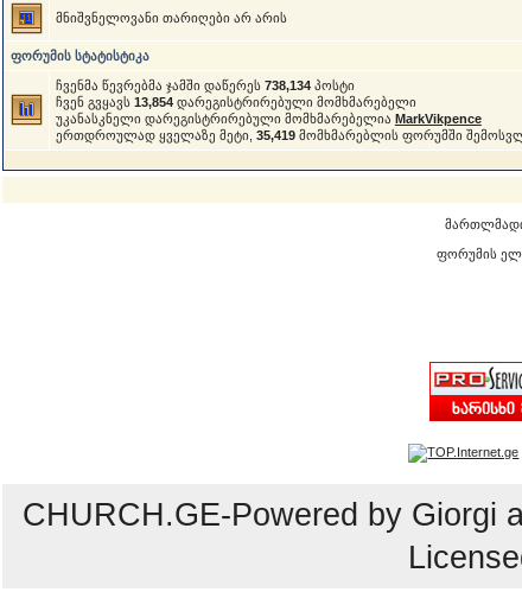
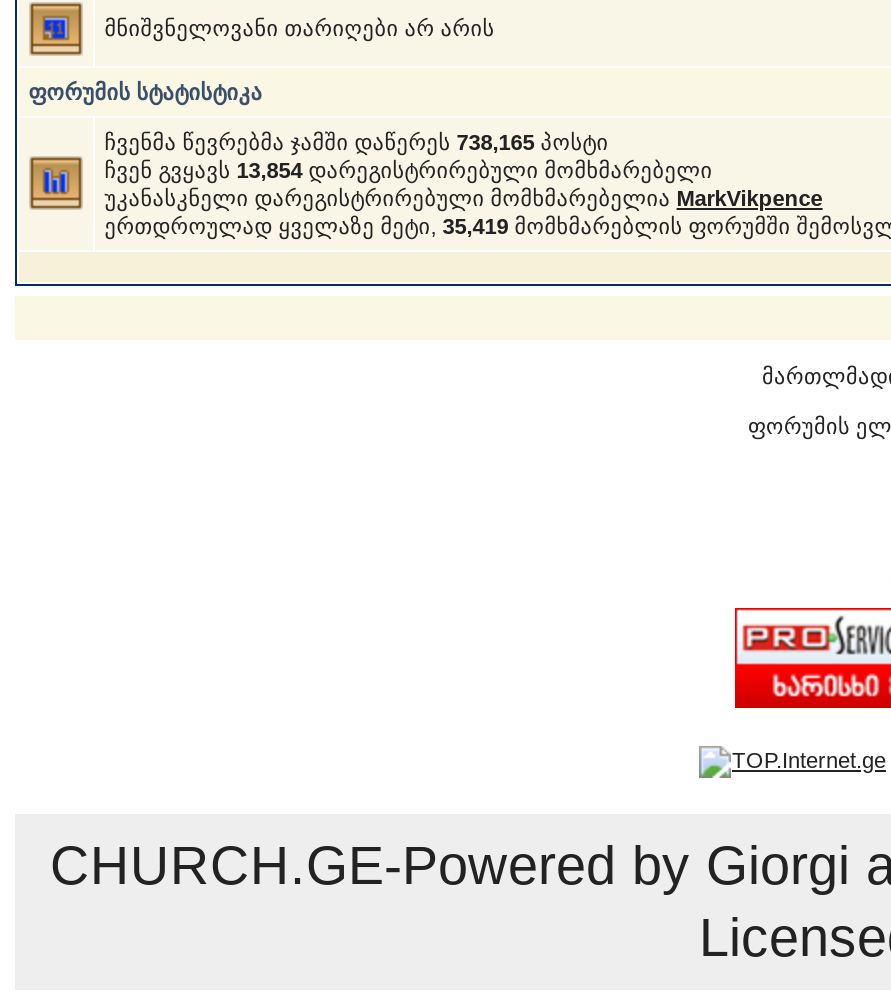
- ჩვენმა წევრებმა ჯამში დაწერეს 738,134 პოსტი
+ ჩვენმა წევრებმა ჯამში დაწერეს 738,165 პოსტი
